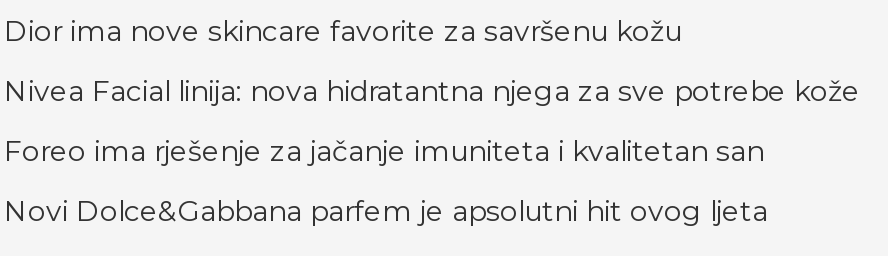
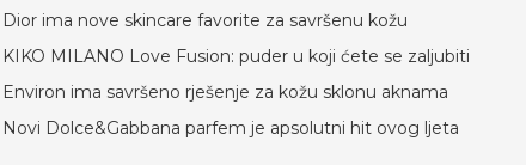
- Nivea Facial linija: nova hidratantna njega za sve potrebe kože
+ KIKO MILANO Love Fusion: puder u koji ćete se zaljubiti

- Foreo ima rješenje za jačanje imuniteta i kvalitetan san
+ Environ ima savršeno rješenje za kožu sklonu aknama
